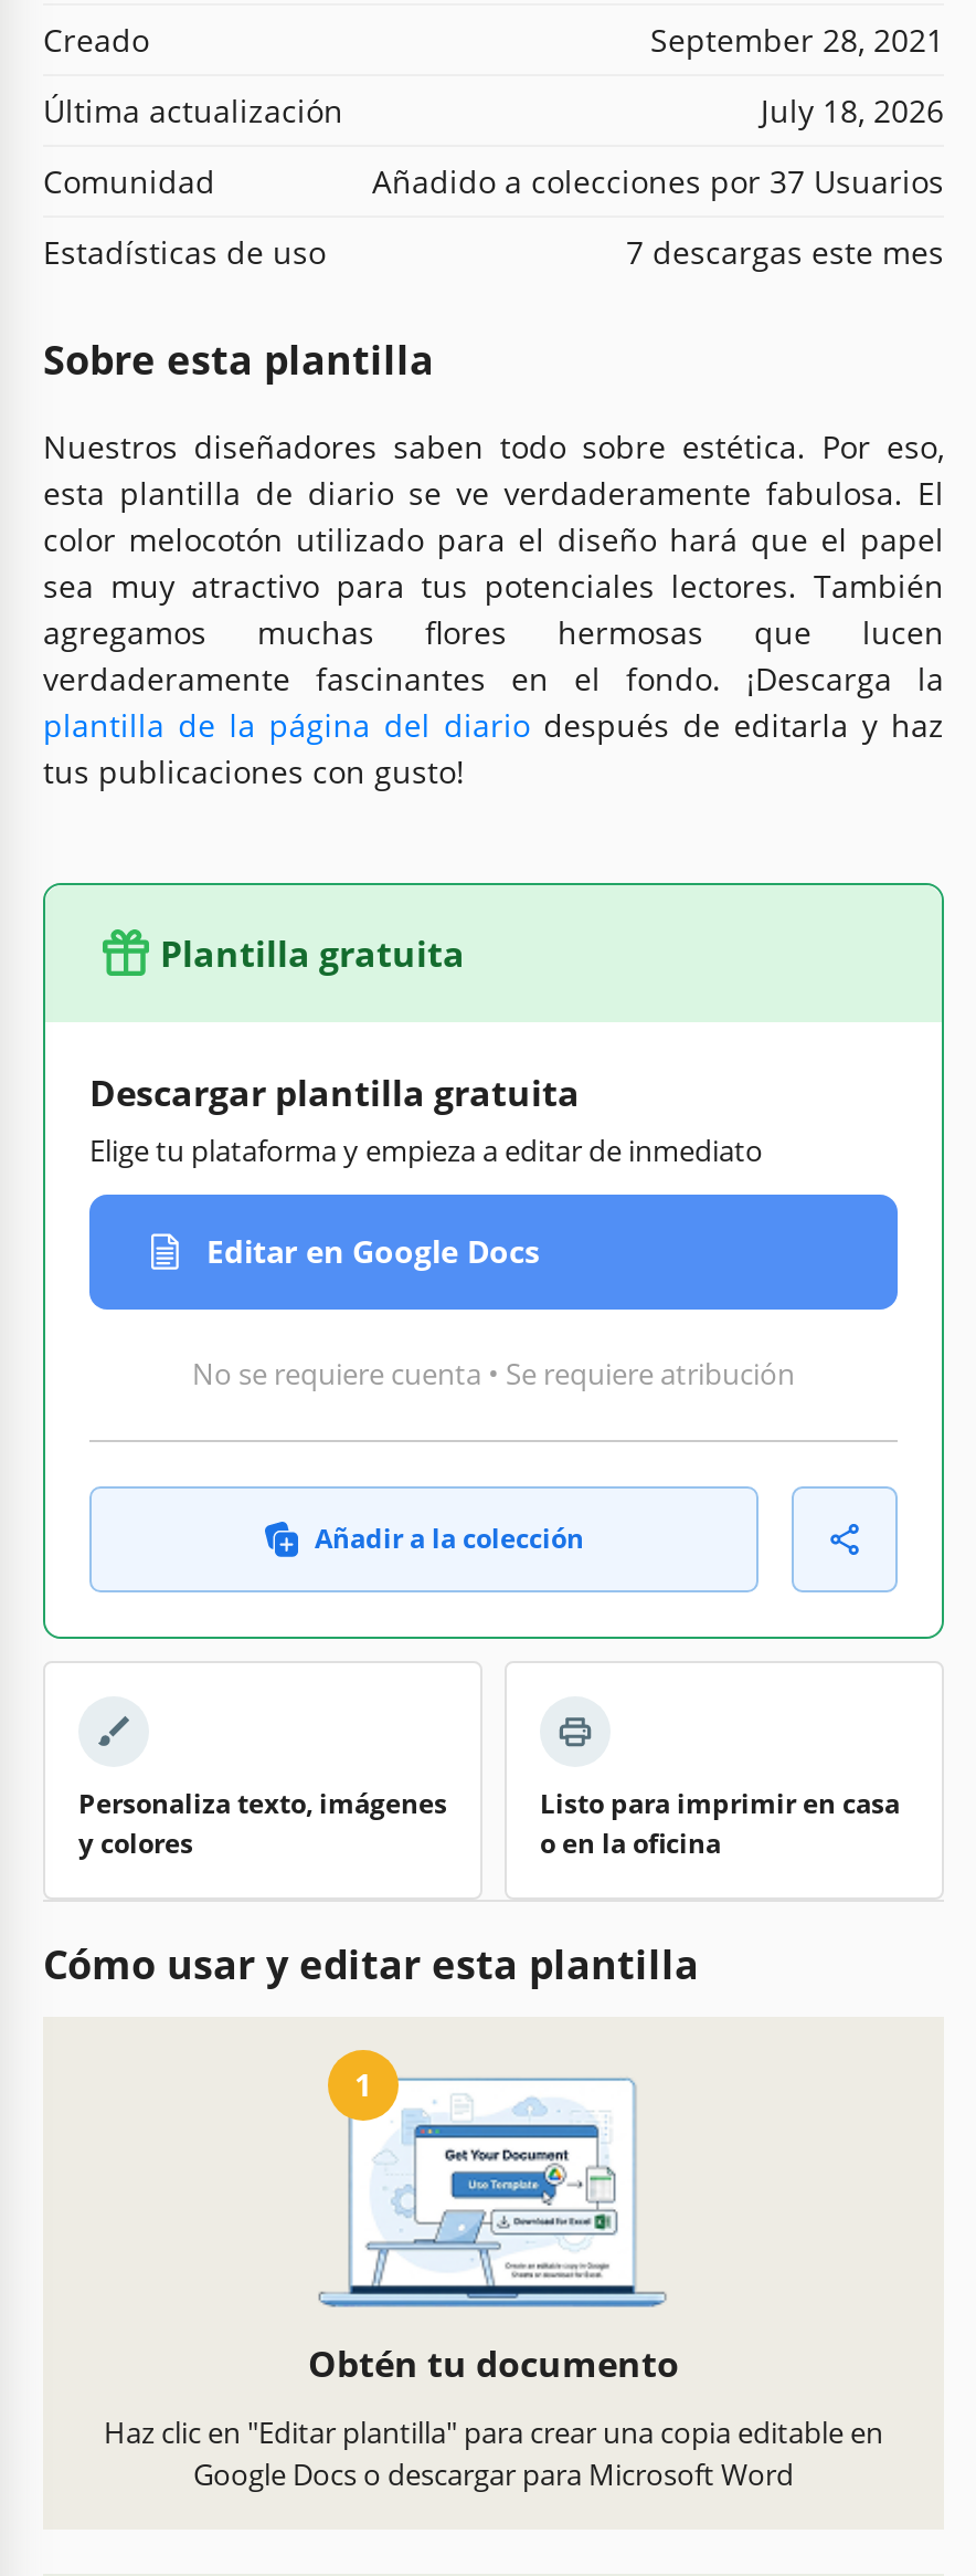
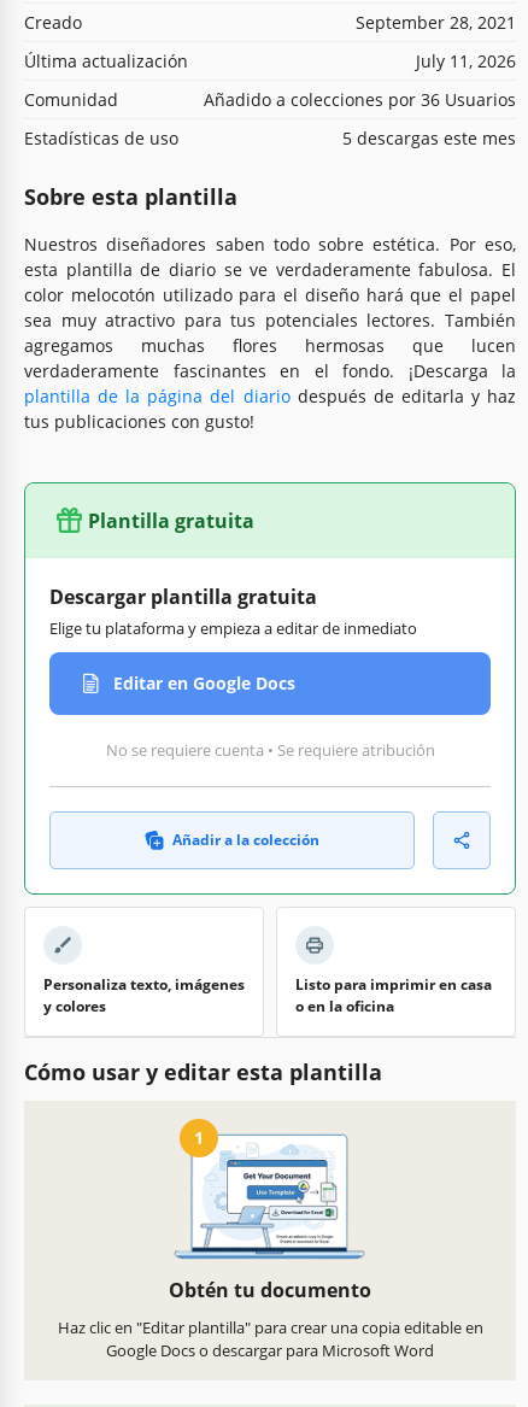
- July 18, 2026
+ July 11, 2026

- Añadido a colecciones por 37 Usuarios
+ Añadido a colecciones por 36 Usuarios

- 7 descargas este mes
+ 5 descargas este mes
